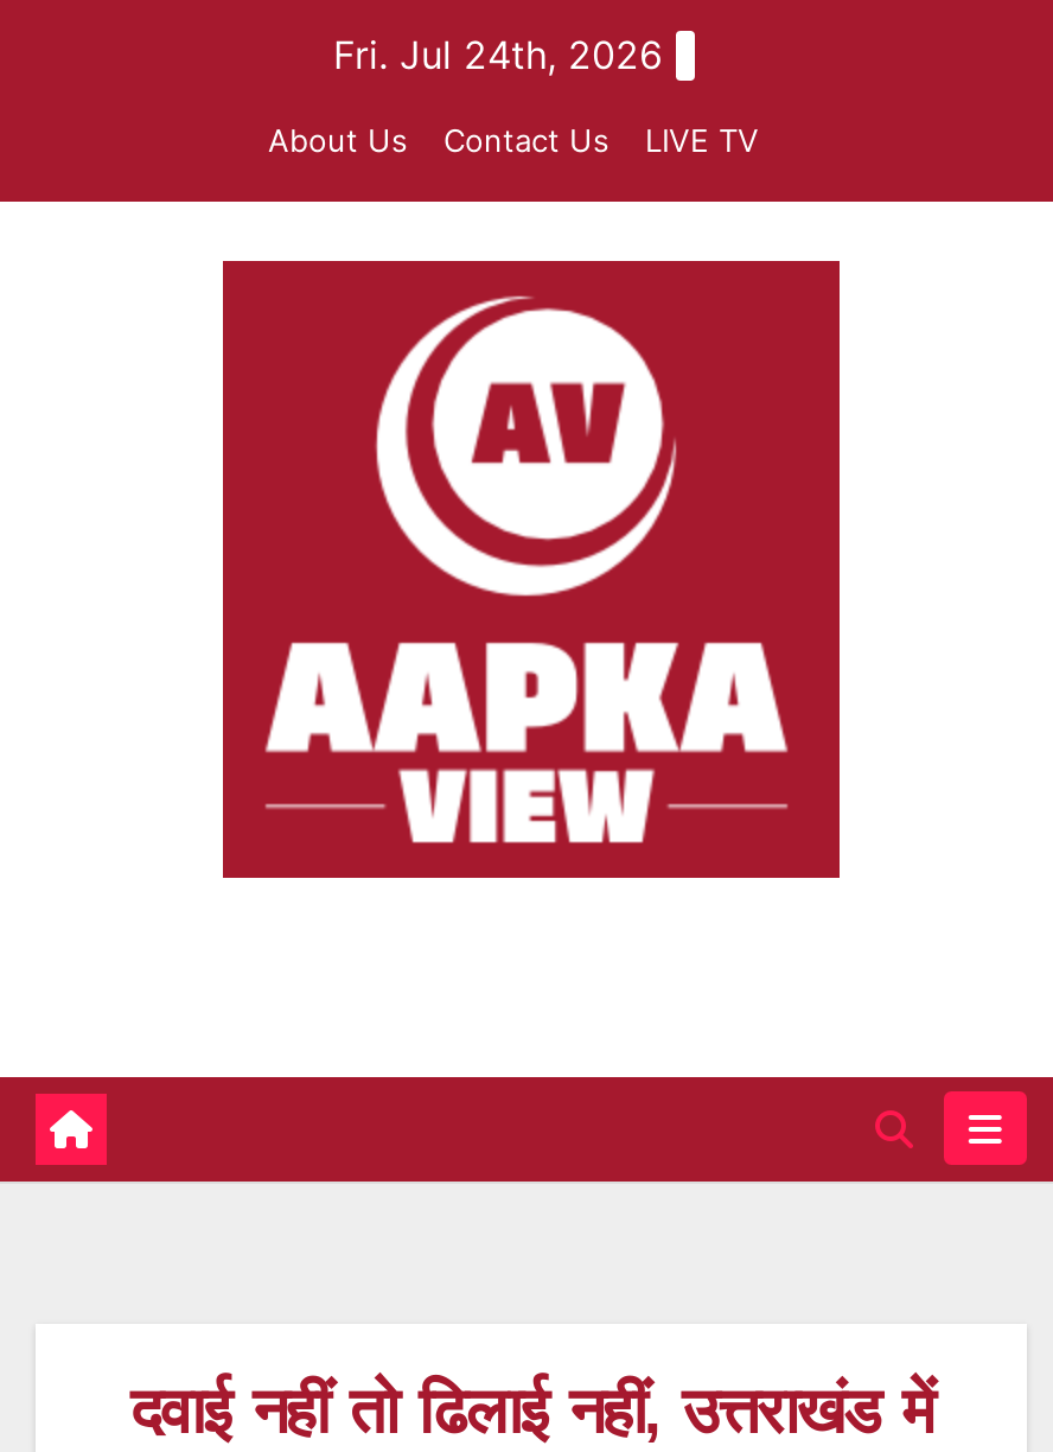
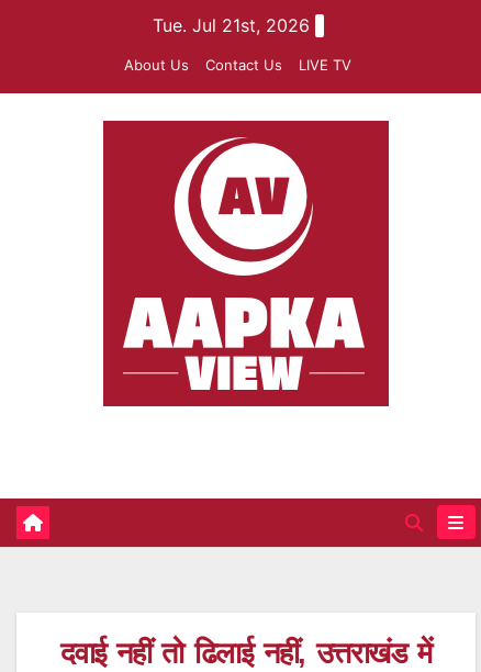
- Fri. Jul 24th, 2026
+ Tue. Jul 21st, 2026
